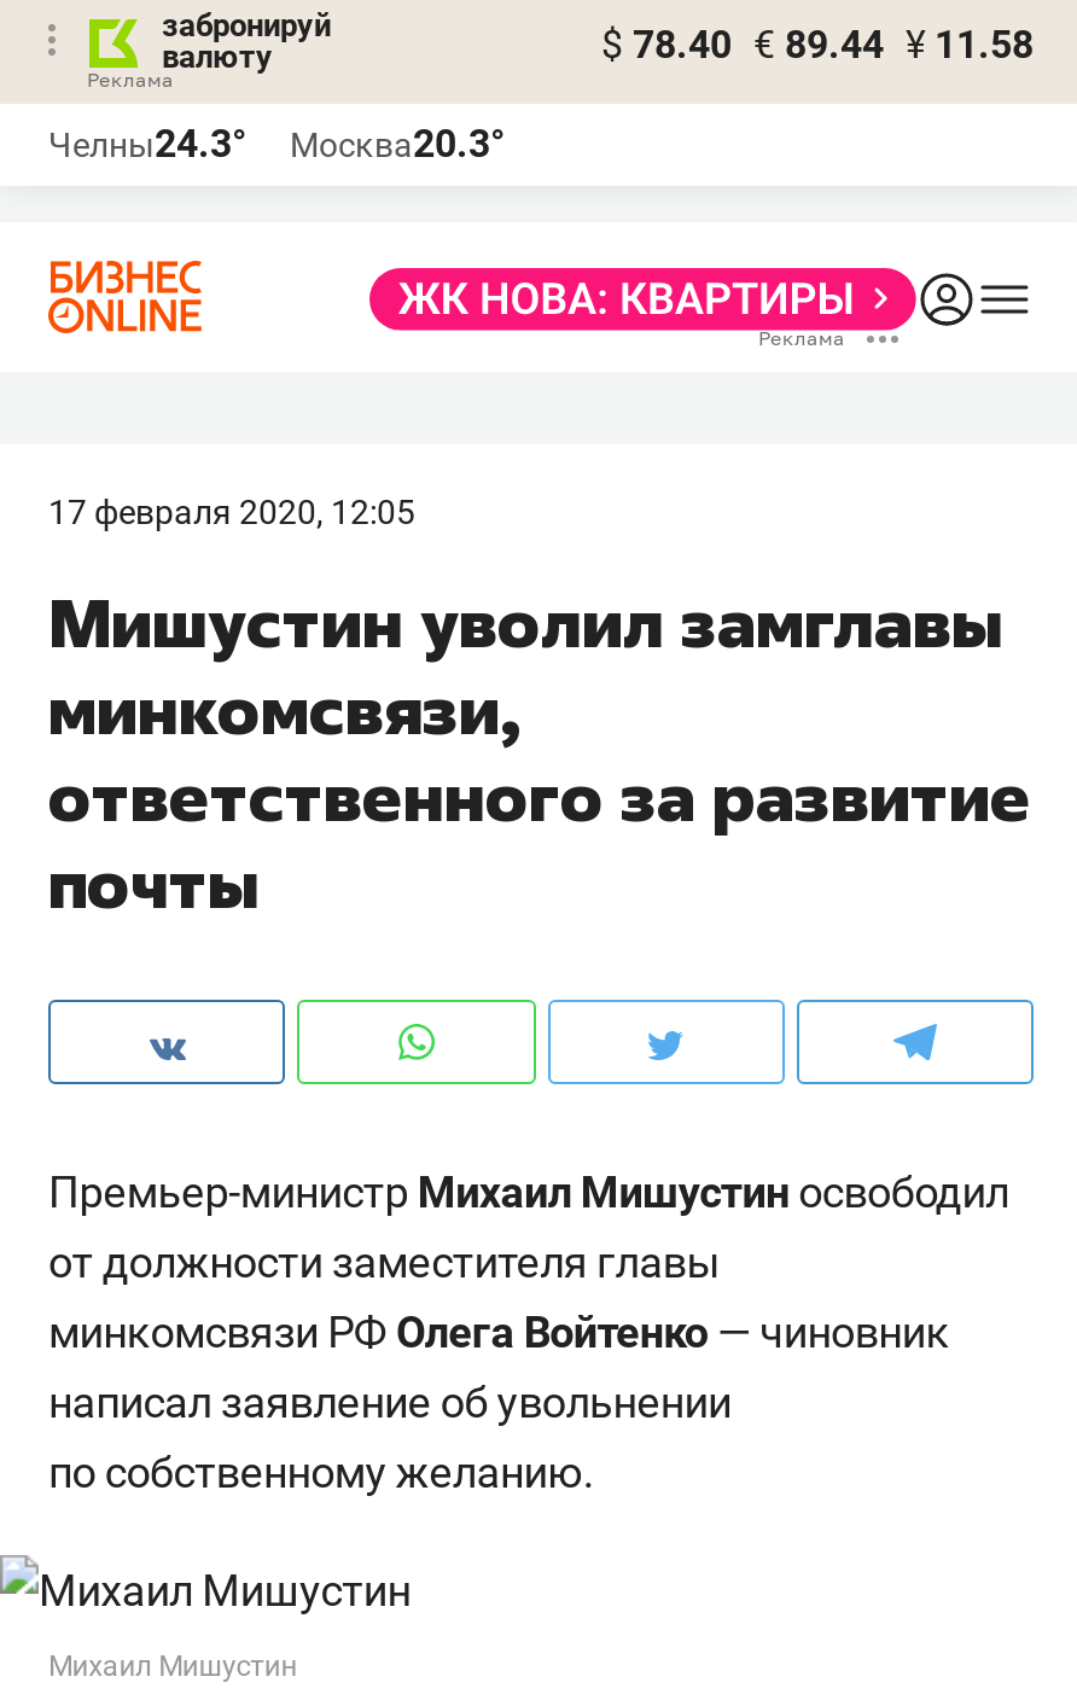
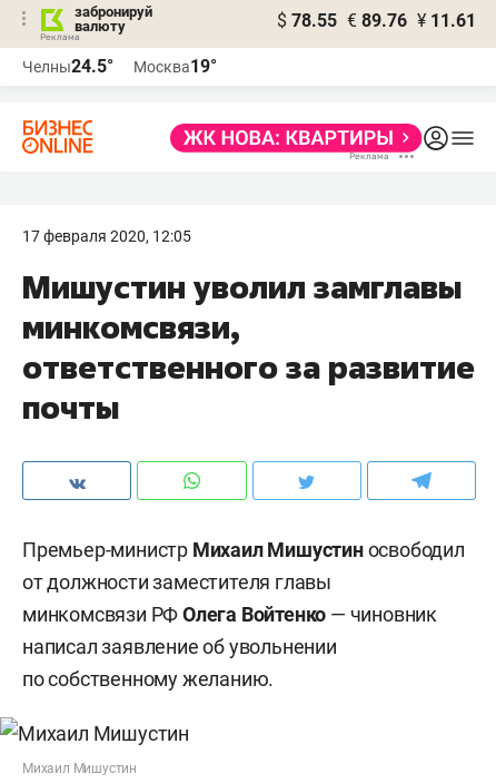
- $ 78.40 € 89.44 ¥ 11.58
+ $ 78.55 € 89.76 ¥ 11.61

- Челны24.3°
+ Челны24.5°

- Москва20.3°
+ Москва19°
